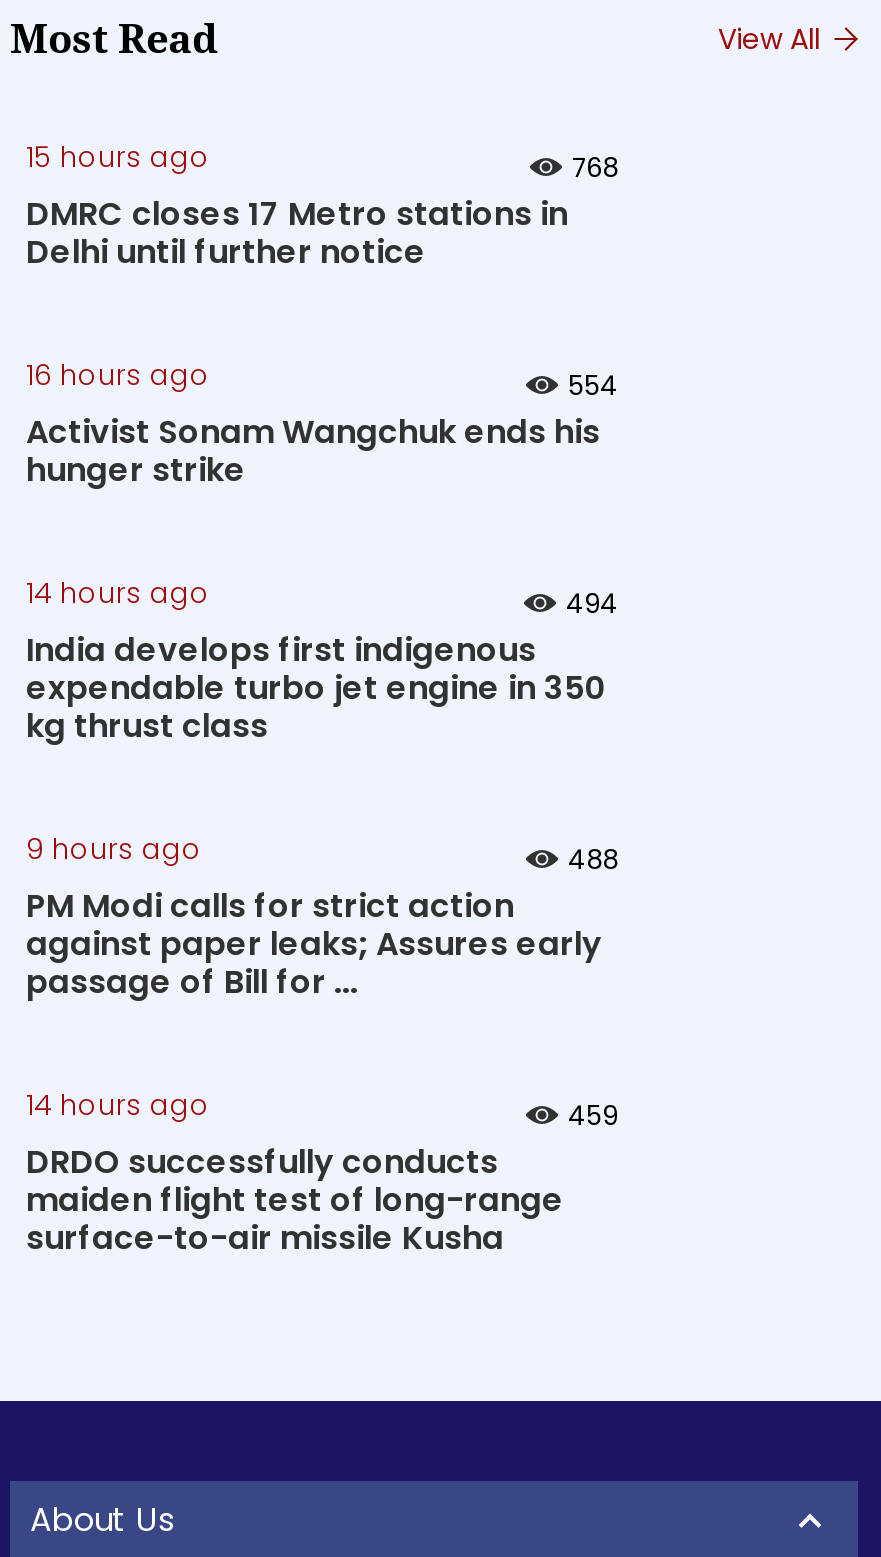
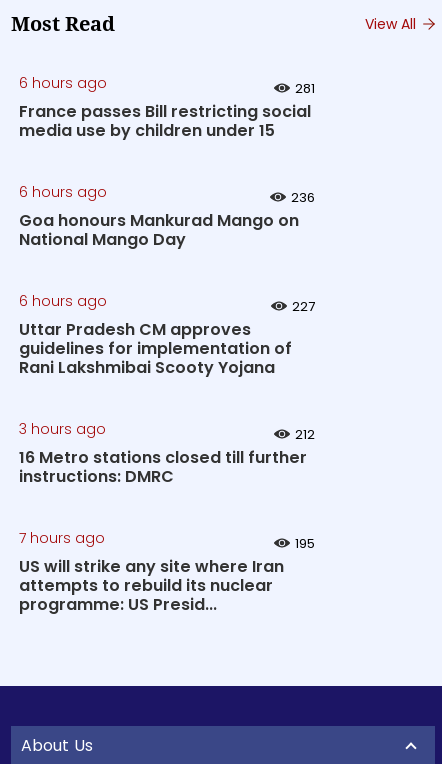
- 15 hours ago
- 768
- DMRC closes 17 Metro stations in
- Delhi until further notice
+ 6 hours ago
+ 281
+ France passes Bill restricting social
+ media use by children under 15

- 16 hours ago
- 554
- Activist Sonam Wangchuk ends his
- hunger strike
+ 6 hours ago
+ 236
+ Goa honours Mankurad Mango on
+ National Mango Day

- 14 hours ago
- 494
- India develops first indigenous
- expendable turbo jet engine in 350
- kg thrust class
+ 6 hours ago
+ 227
+ Uttar Pradesh CM approves
+ guidelines for implementation of
+ Rani Lakshmibai Scooty Yojana

- 9 hours ago
- 488
- PM Modi calls for strict action
- against paper leaks; Assures early
- passage of Bill for ...
+ 3 hours ago
+ 212
+ 16 Metro stations closed till further
+ instructions: DMRC

- 14 hours ago
- 459
- DRDO successfully conducts
- maiden flight test of long-range
- surface-to-air missile Kusha
+ 7 hours ago
+ 195
+ US will strike any site where Iran
+ attempts to rebuild its nuclear
+ programme: US Presid...
